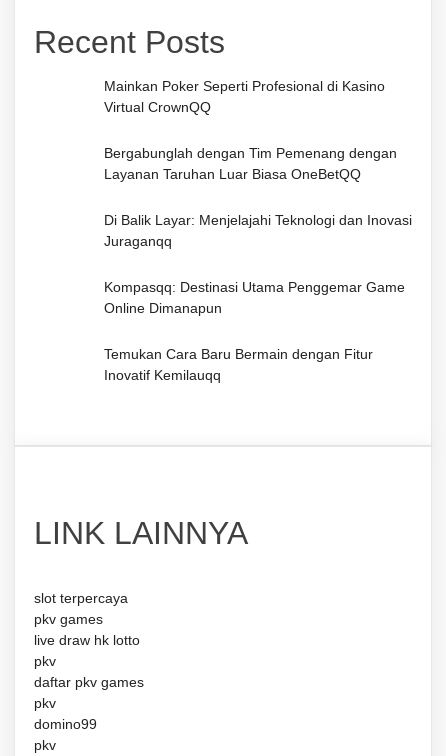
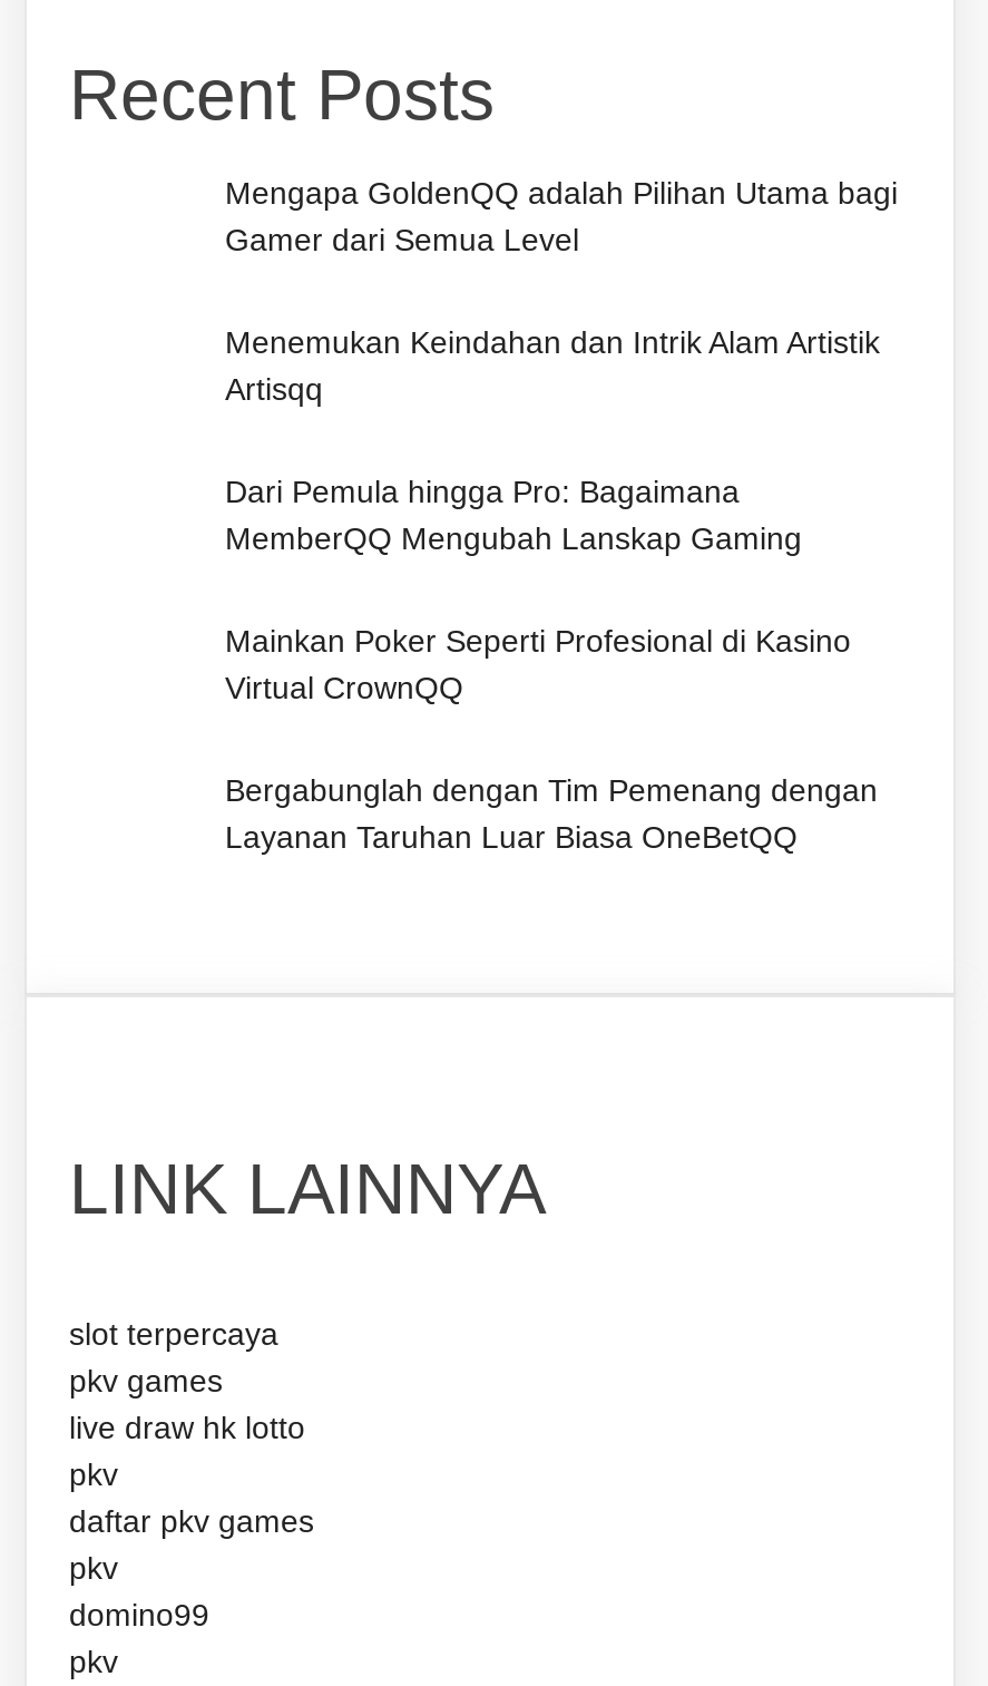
+ Mengapa GoldenQQ adalah Pilihan Utama bagi
+ Gamer dari Semua Level
+ Menemukan Keindahan dan Intrik Alam Artistik
+ Artisqq
+ Dari Pemula hingga Pro: Bagaimana
+ MemberQQ Mengubah Lanskap Gaming

moved down: Mainkan Poker Seperti Profesional di Kasino | Virtual CrownQQ | Bergabunglah dengan Tim Pemenang dengan | Layanan Taruhan Luar Biasa OneBetQQ

- Di Balik Layar: Menjelajahi Teknologi dan Inovasi
- Juraganqq
- Kompasqq: Destinasi Utama Penggemar Game
- Online Dimanapun
- Temukan Cara Baru Bermain dengan Fitur
- Inovatif Kemilauqq
